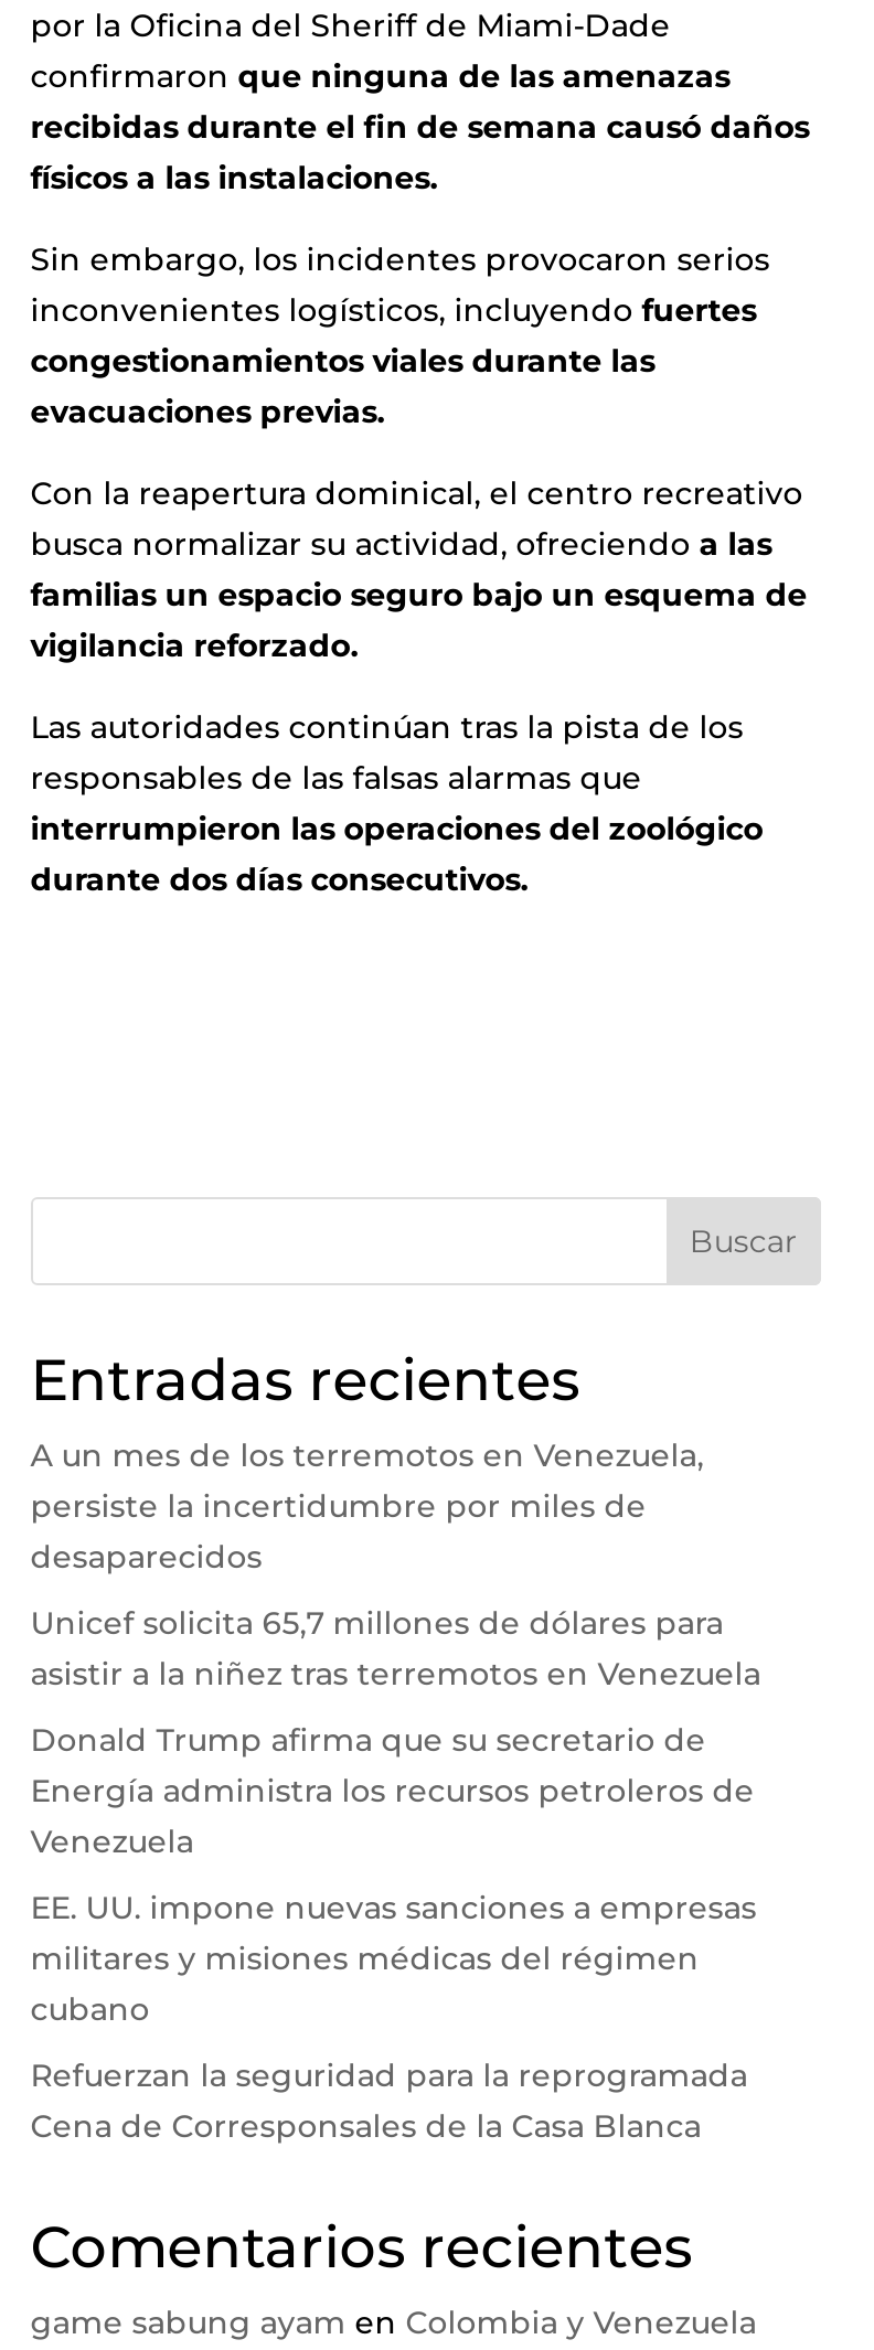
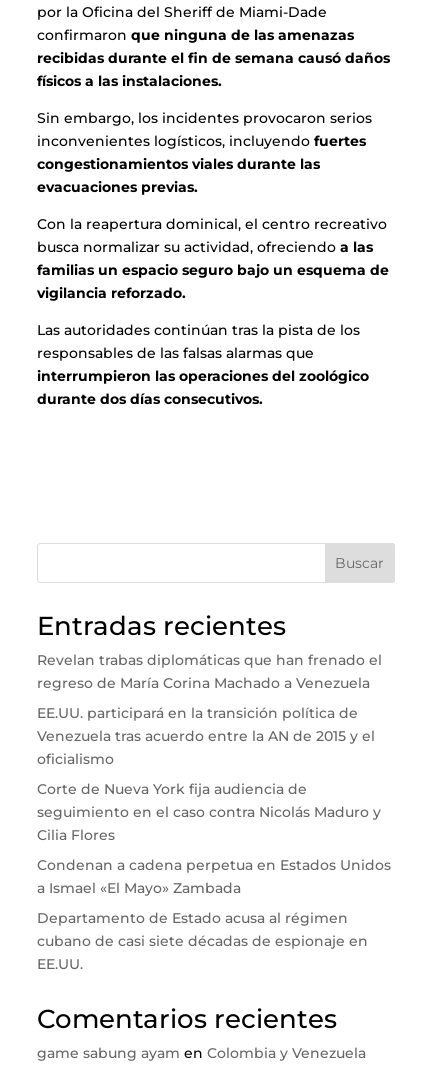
- A un mes de los terremotos en Venezuela,
- persiste la incertidumbre por miles de
- desaparecidos
+ Revelan trabas diplomáticas que han frenado el
+ regreso de María Corina Machado a Venezuela

- Unicef solicita 65,7 millones de dólares para
- asistir a la niñez tras terremotos en Venezuela
+ EE.UU. participará en la transición política de
+ Venezuela tras acuerdo entre la AN de 2015 y el
+ oficialismo

- Donald Trump afirma que su secretario de
- Energía administra los recursos petroleros de
- Venezuela
+ Corte de Nueva York fija audiencia de
+ seguimiento en el caso contra Nicolás Maduro y
+ Cilia Flores

- EE. UU. impone nuevas sanciones a empresas
- militares y misiones médicas del régimen
- cubano
+ Condenan a cadena perpetua en Estados Unidos
+ a Ismael «El Mayo» Zambada

- Refuerzan la seguridad para la reprogramada
- Cena de Corresponsales de la Casa Blanca
+ Departamento de Estado acusa al régimen
+ cubano de casi siete décadas de espionaje en
+ EE.UU.
